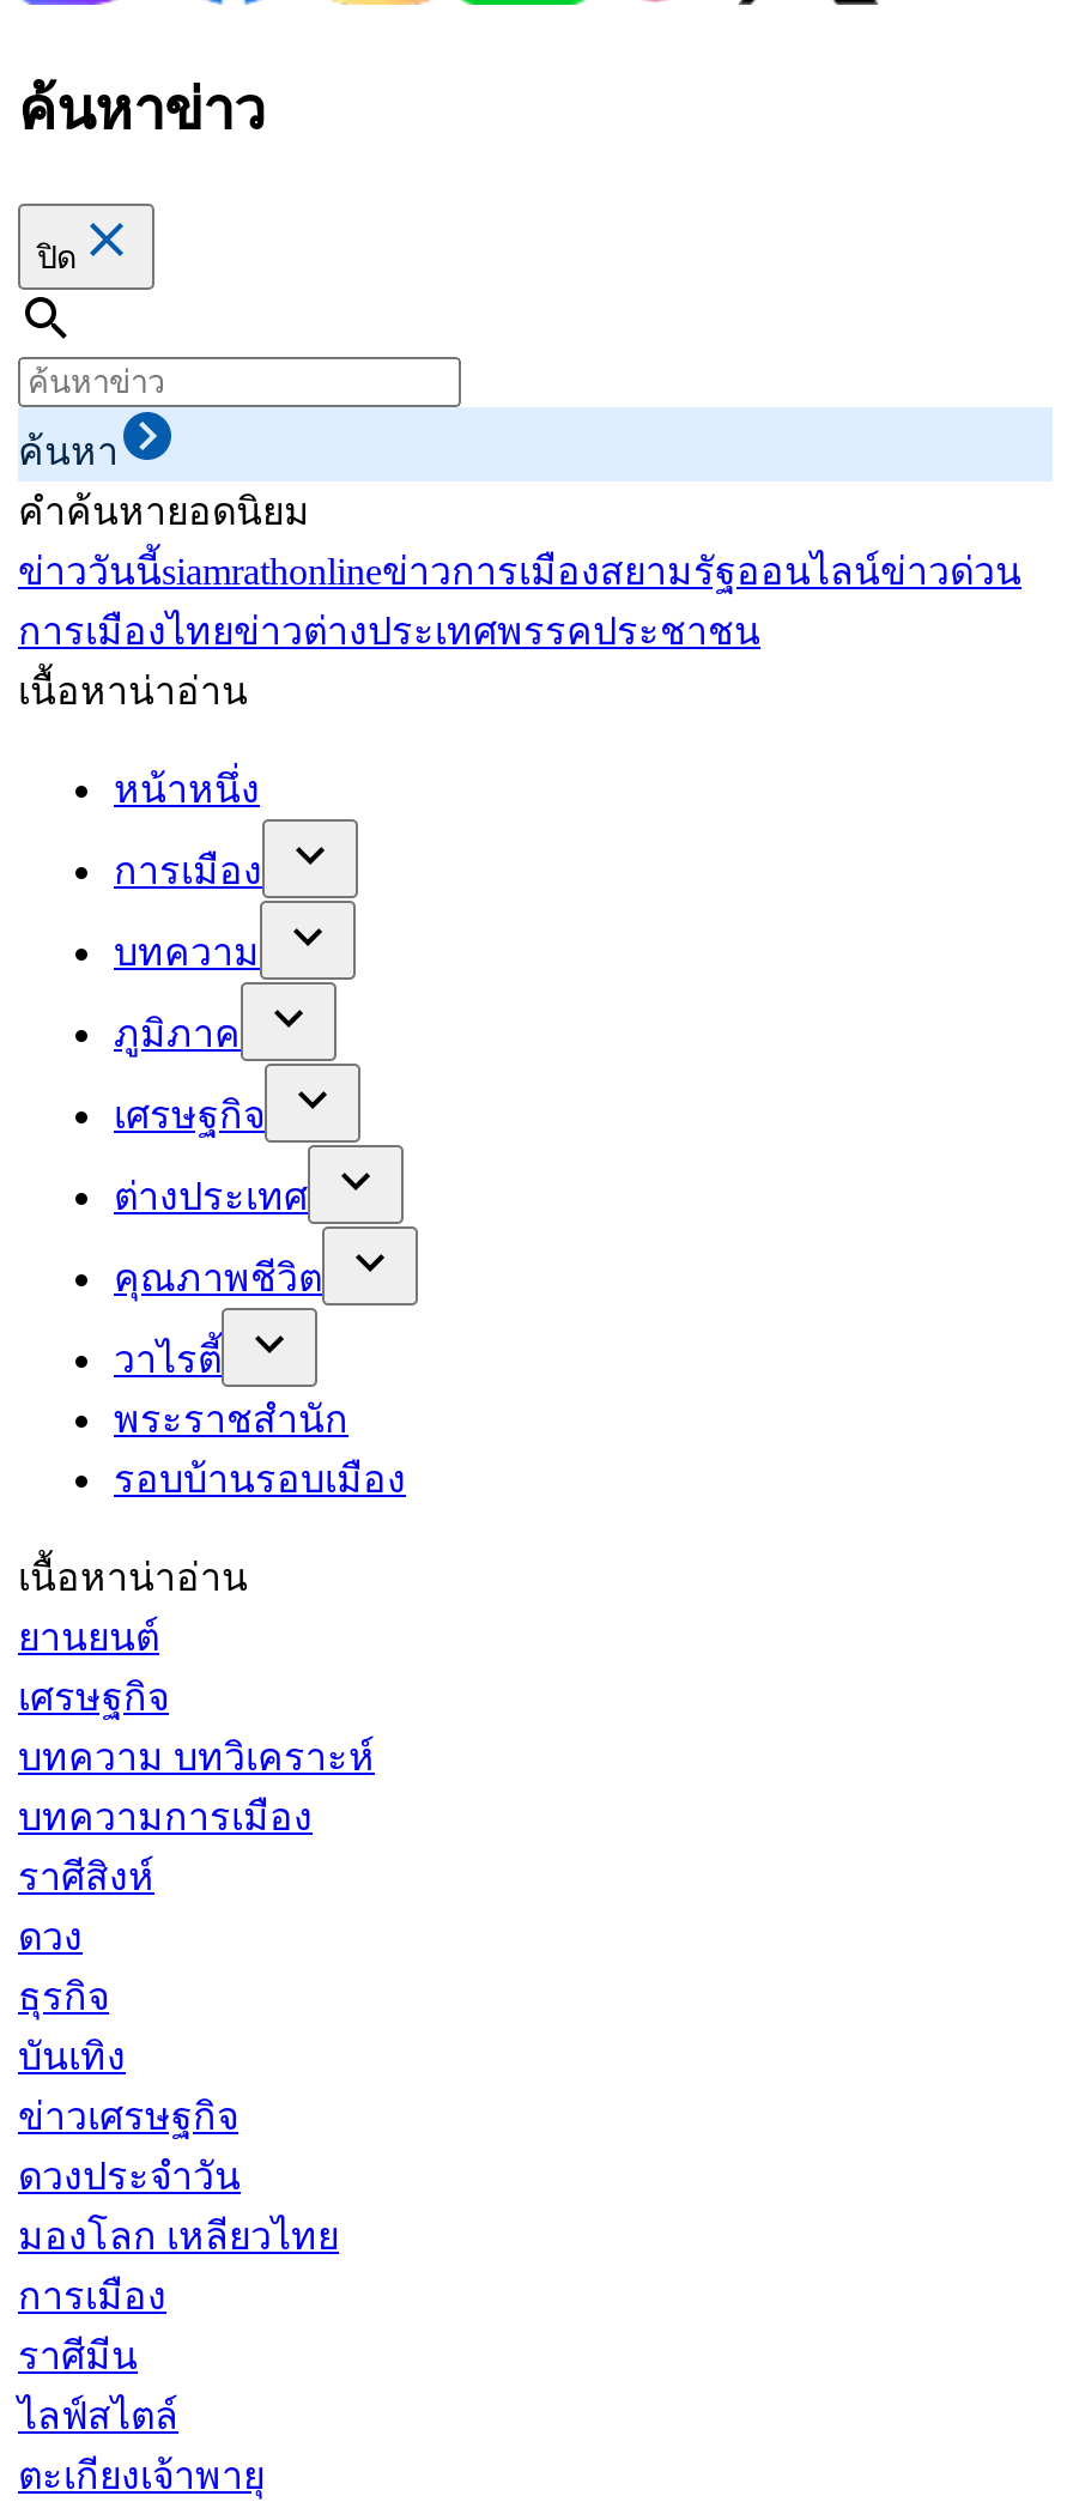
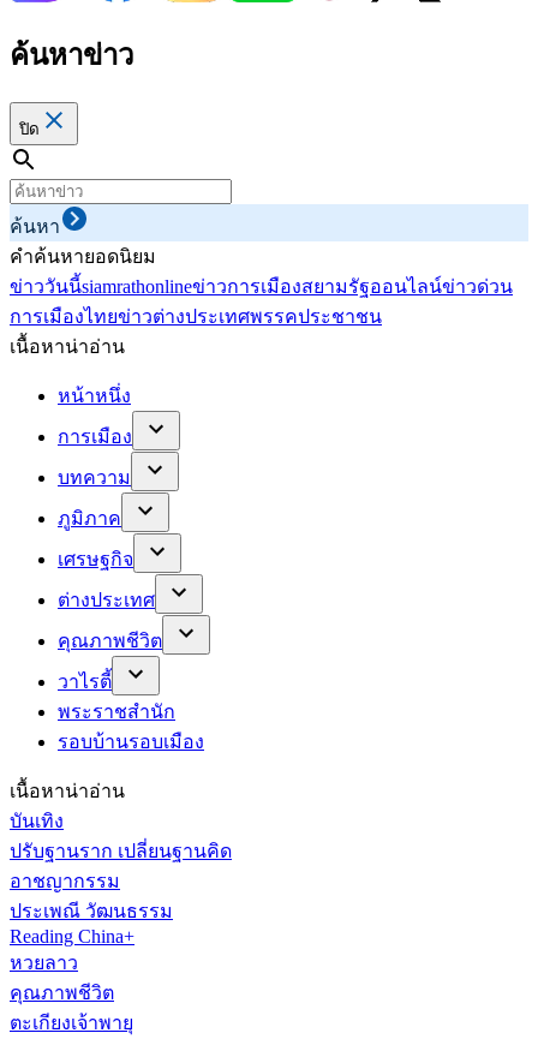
- ยานยนต์
- เศรษฐกิจ
- บทความ บทวิเคราะห์
- บทความการเมือง
- ราศีสิงห์
- ดวง
- ธุรกิจ

- ข่าวเศรษฐกิจ
- ดวงประจำวัน
- มองโลก เหลียวไทย
- การเมือง
- ราศีมีน
- ไลฟ์สไตล์
+ ปรับฐานราก เปลี่ยนฐานคิด
+ อาชญากรรม
+ ประเพณี วัฒนธรรม
+ Reading China+
+ หวยลาว
+ คุณภาพชีวิต
